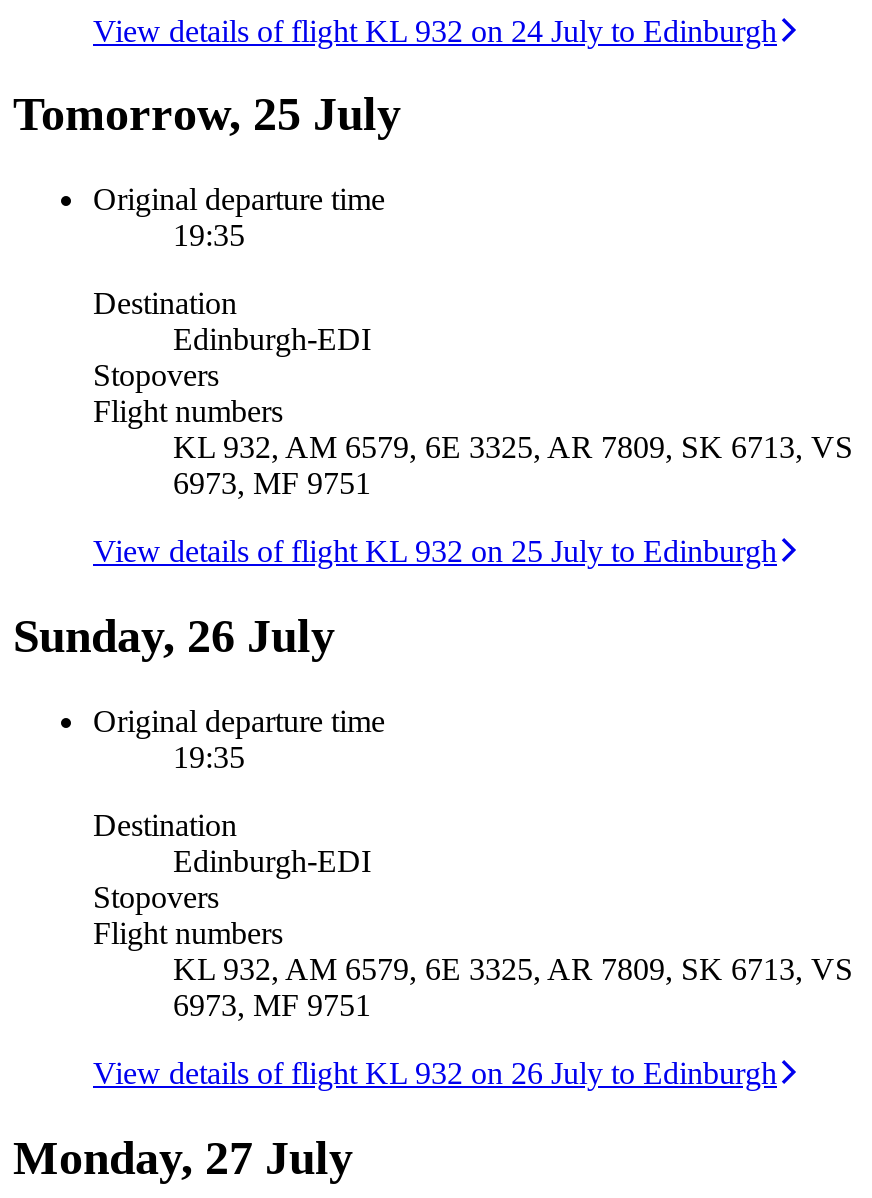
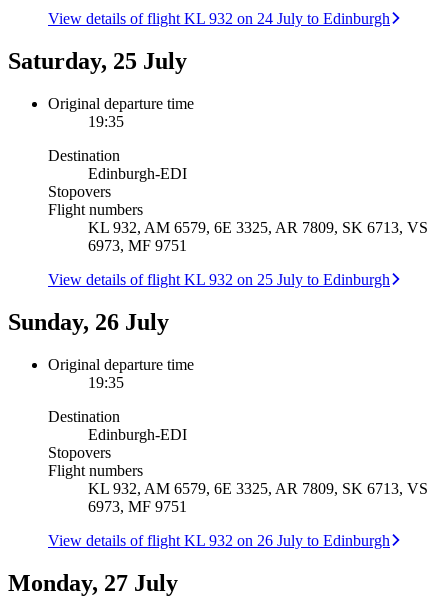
- Tomorrow, 25 July
+ Saturday, 25 July
